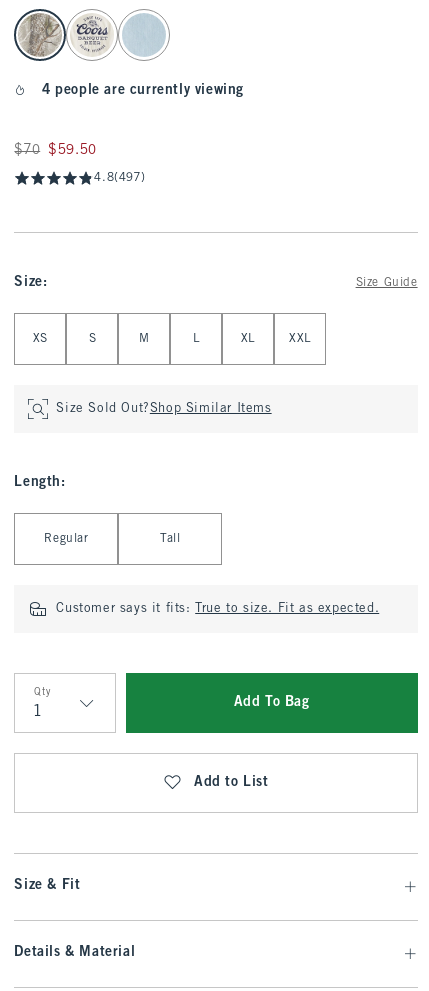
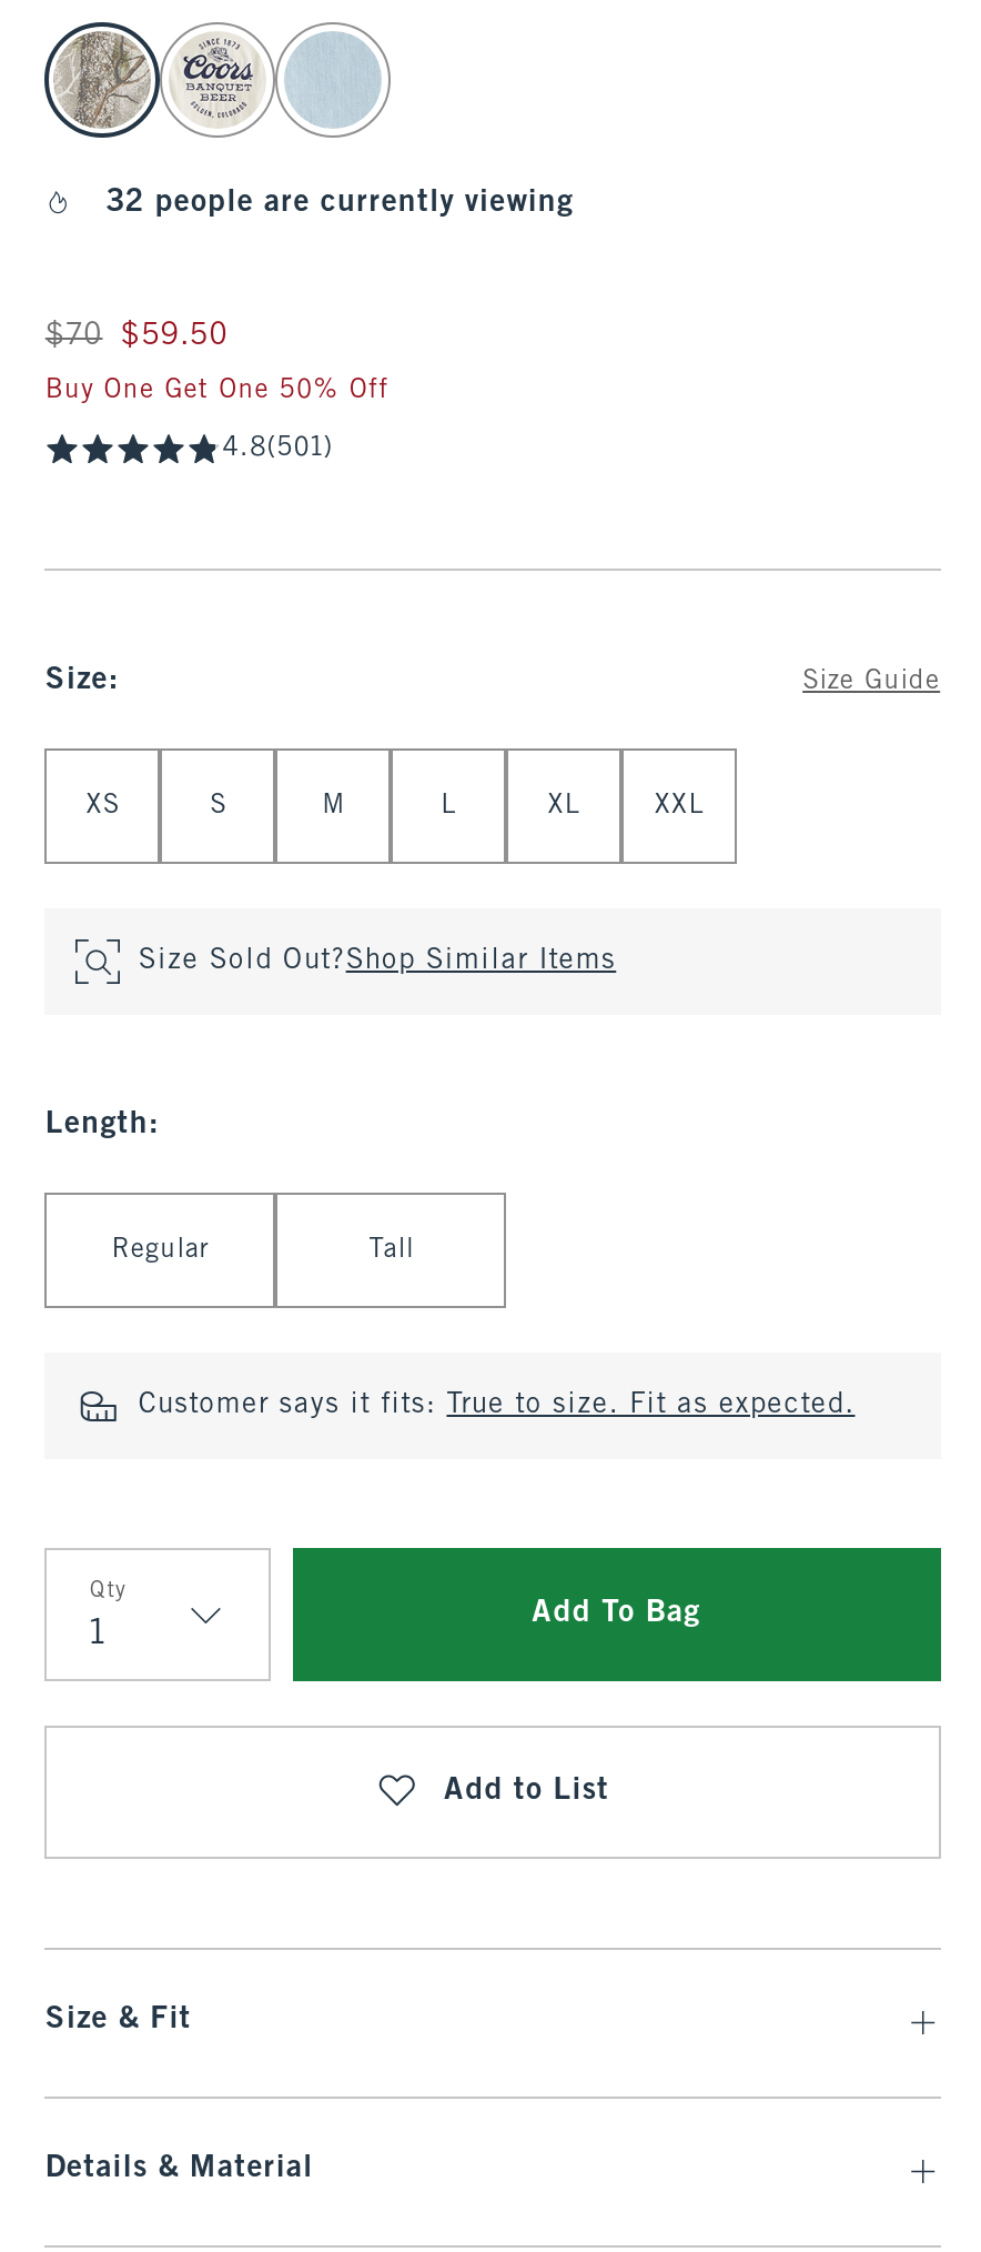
- 4 people are currently viewing
+ 32 people are currently viewing

- 4.8(497)
+ Buy One Get One 50% Off
+ 4.8(501)
